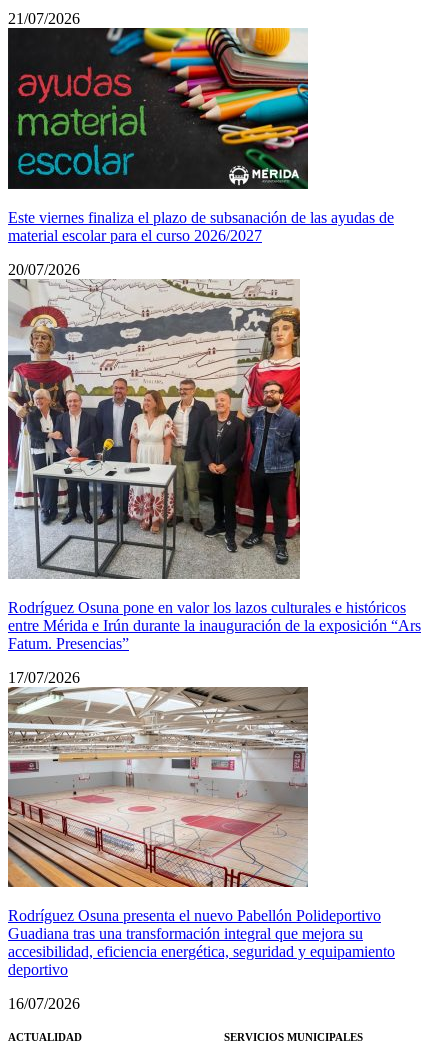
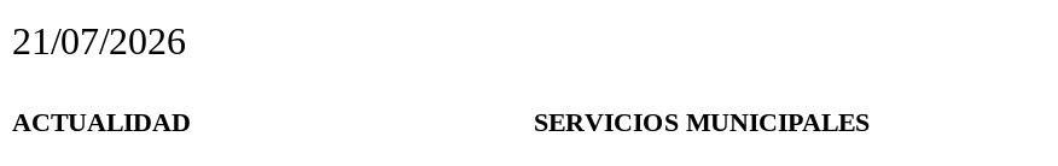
- [image]
- Este viernes finaliza el plazo de subsanación de las ayudas de
- material escolar para el curso 2026/2027
- 20/07/2026

- [image]
- Rodríguez Osuna pone en valor los lazos culturales e históricos
- entre Mérida e Irún durante la inauguración de la exposición “Ars
- Fatum. Presencias”
- 17/07/2026

- [image]
- Rodríguez Osuna presenta el nuevo Pabellón Polideportivo
- Guadiana tras una transformación integral que mejora su
- accesibilidad, eficiencia energética, seguridad y equipamiento
- deportivo
- 16/07/2026
